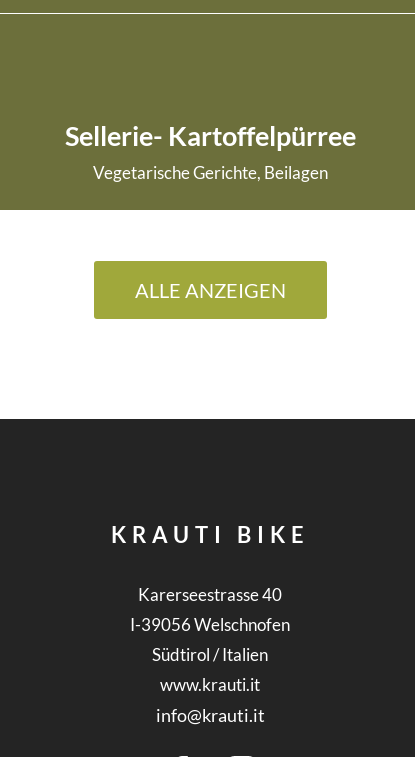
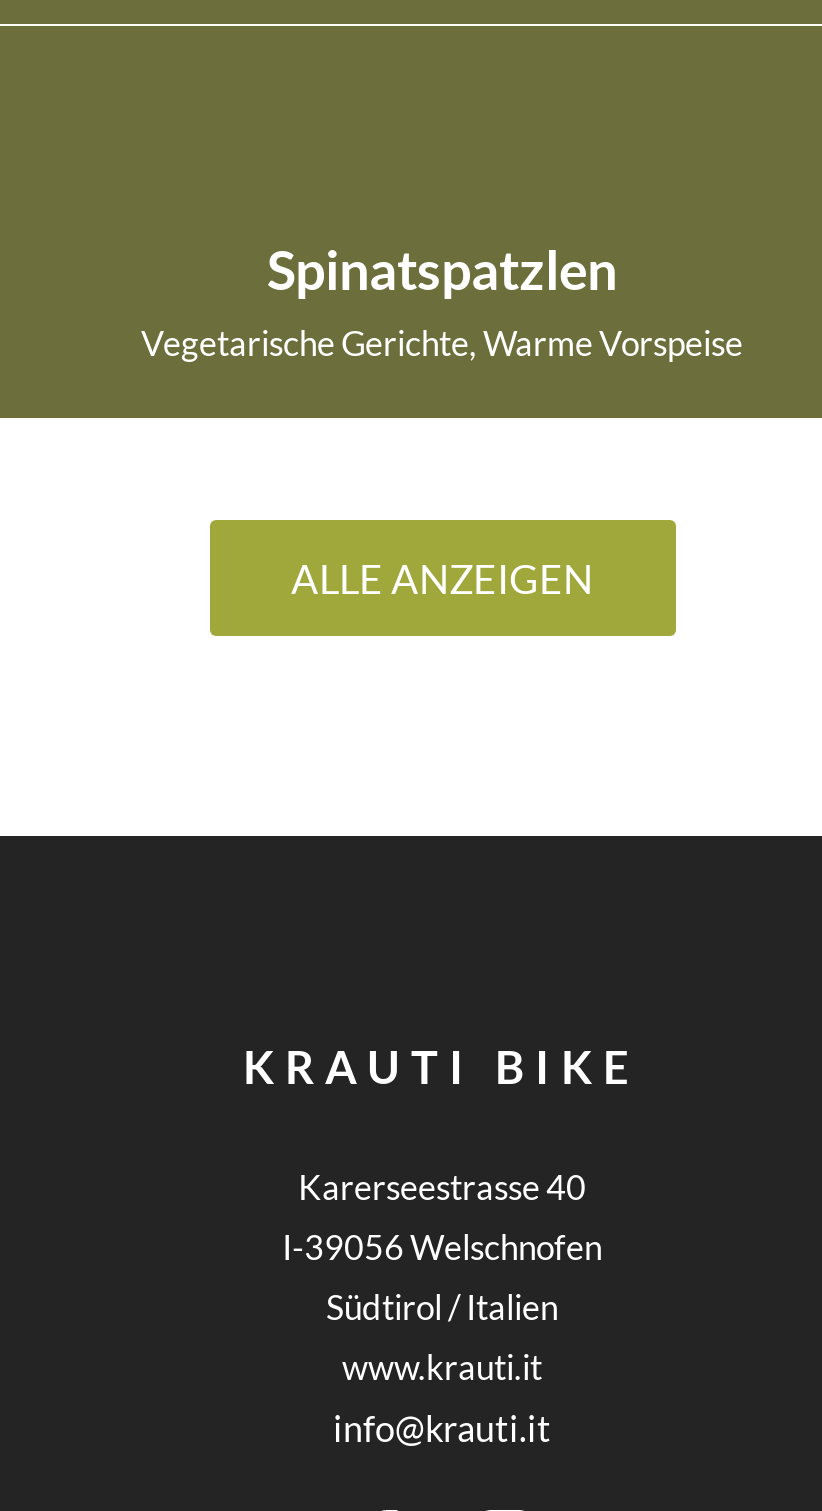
- Sellerie- Kartoffelpürree
- Vegetarische Gerichte, Beilagen
+ Spinatspatzlen
+ Vegetarische Gerichte, Warme Vorspeise
